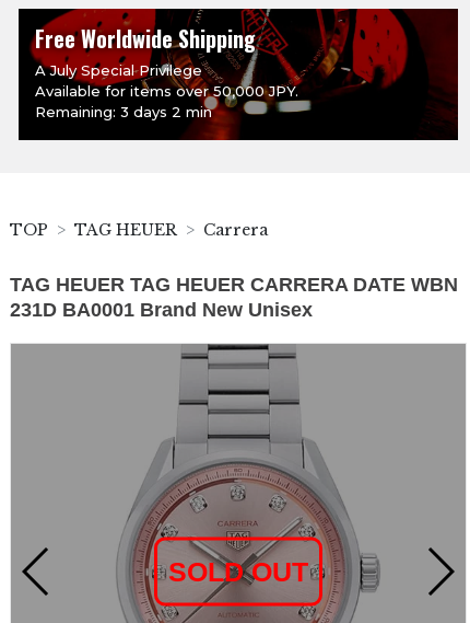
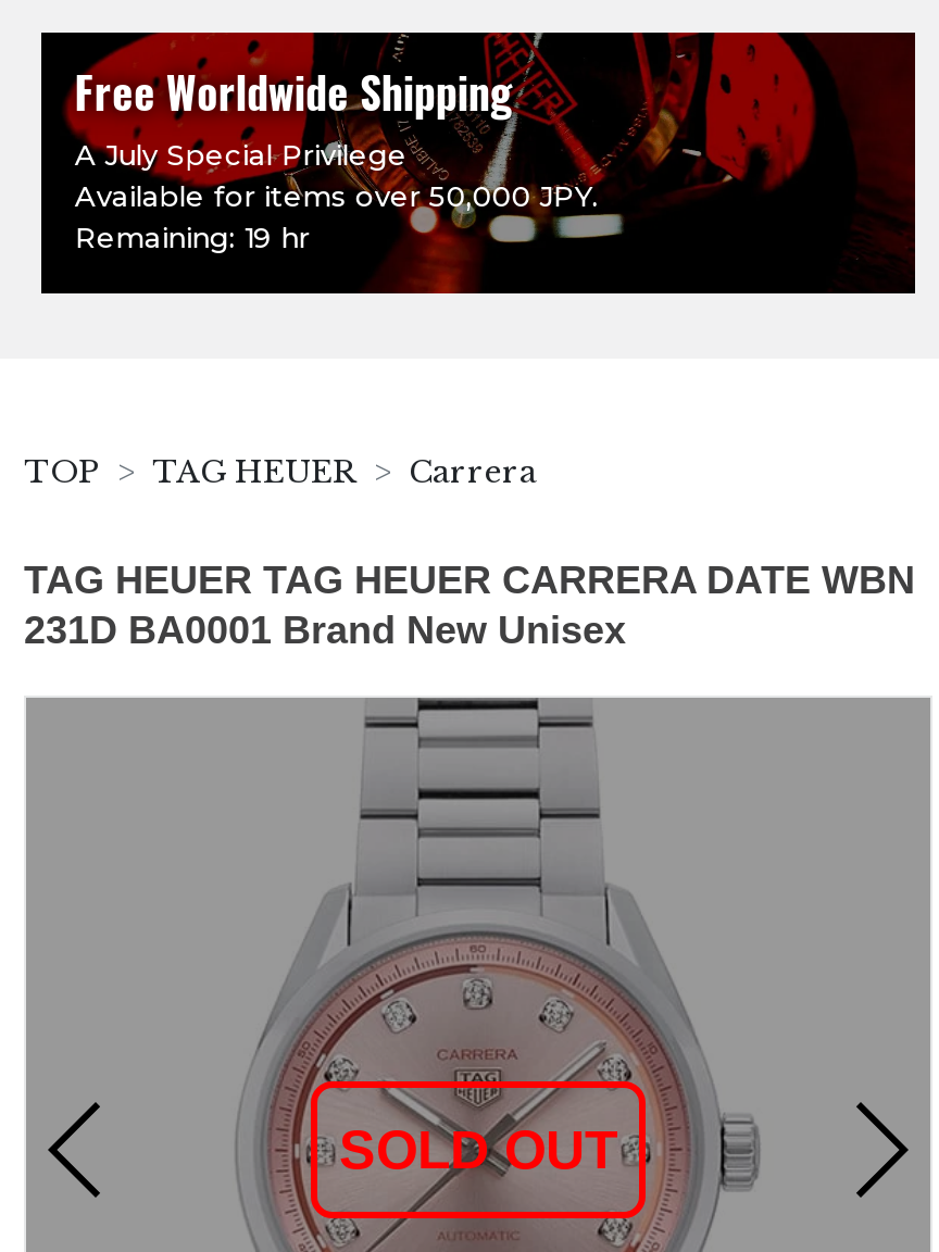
- Remaining: 3 days 2 min
+ Remaining: 19 hr
